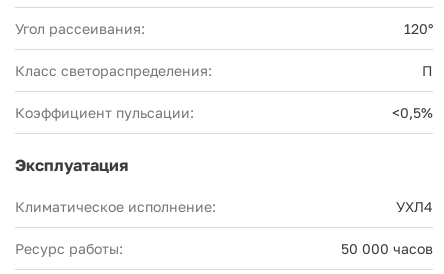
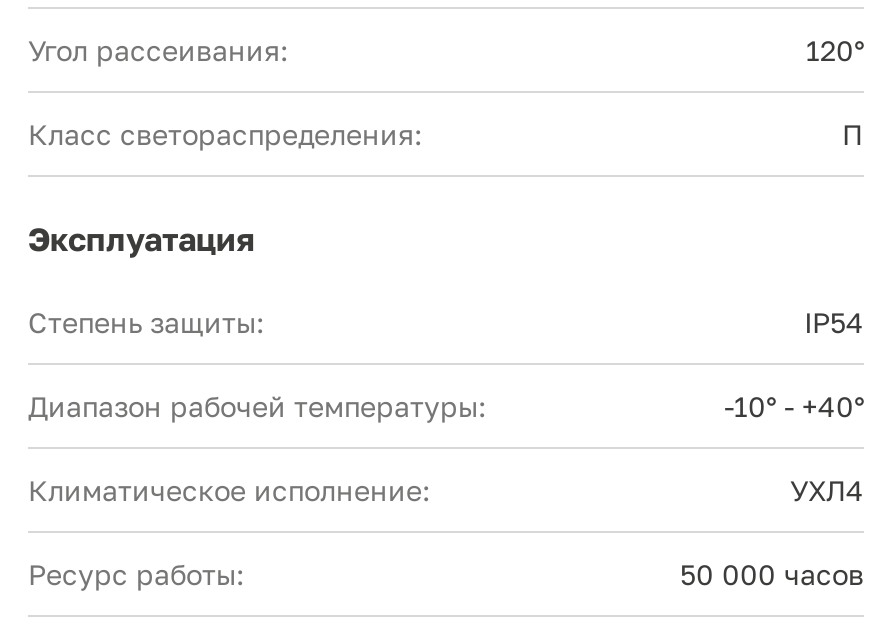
- Коэффициент пульсации:
- <0,5%

moved up: Эксплуатация

+ Степень защиты:
+ IP54
+ Диапазон рабочей температуры:
+ -10° - +40°
